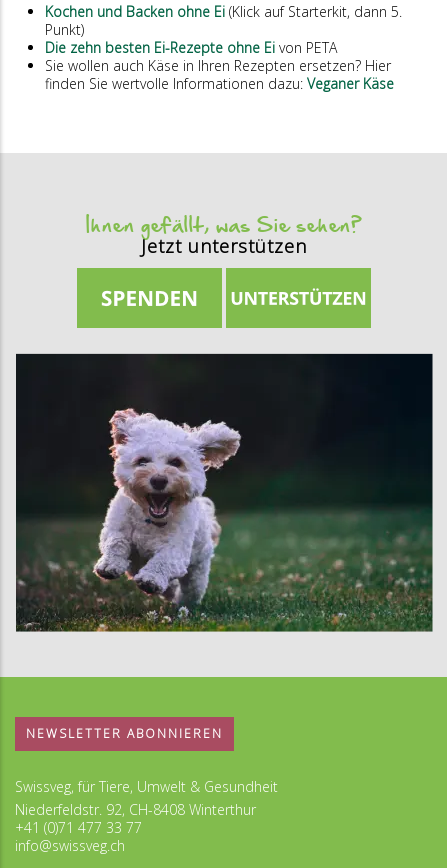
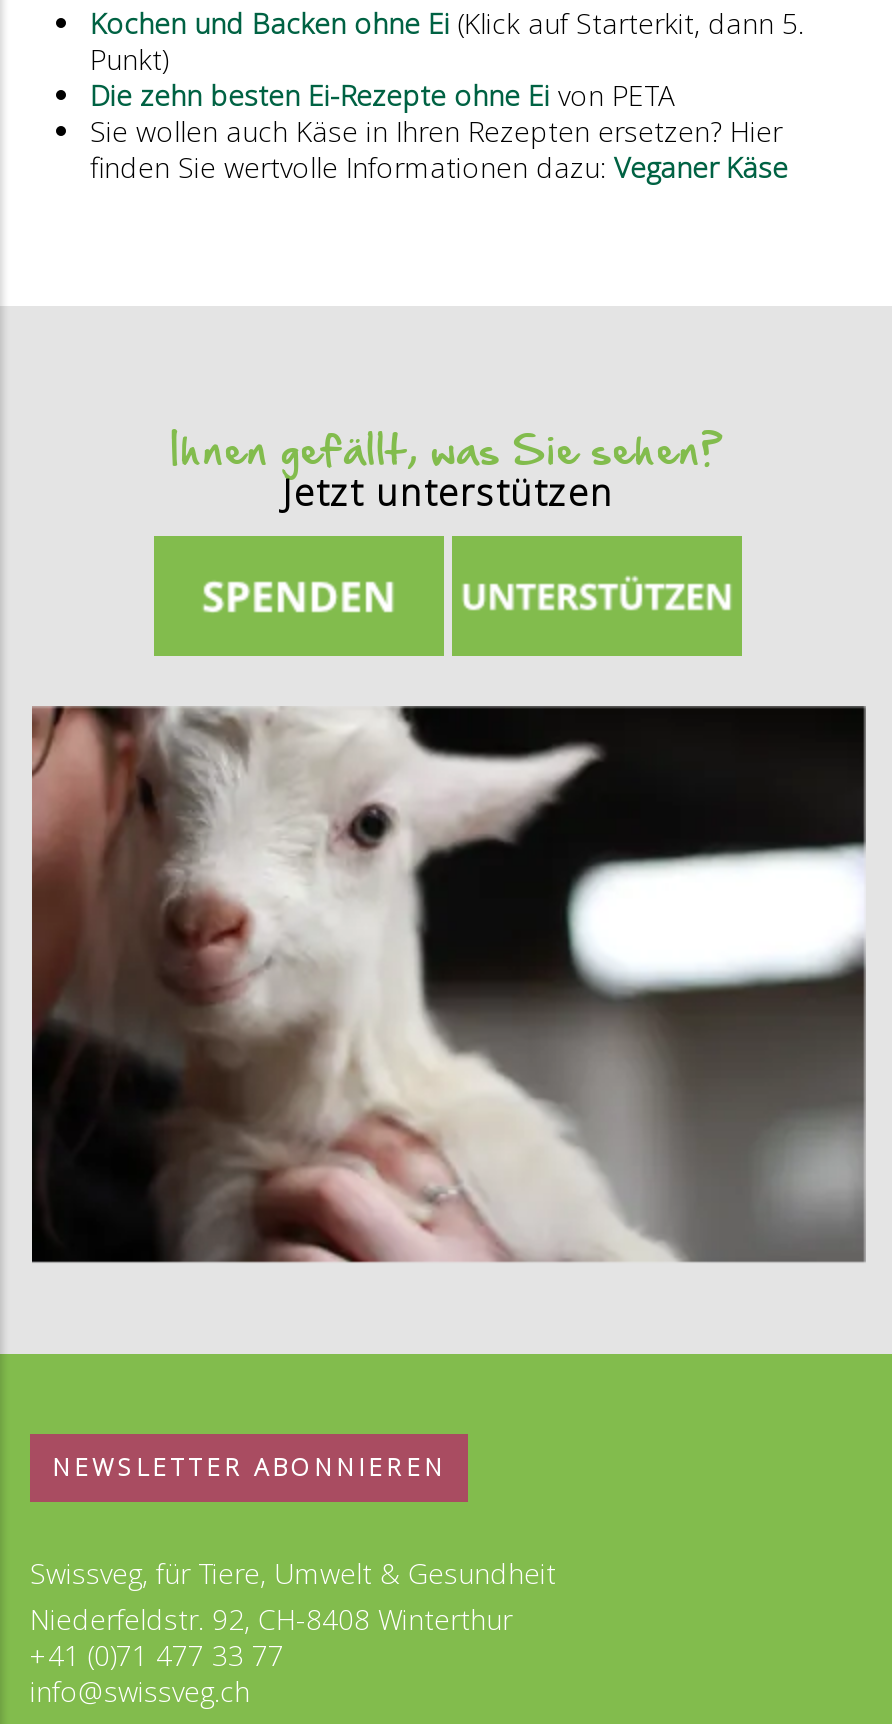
- [image]
+ [image]
